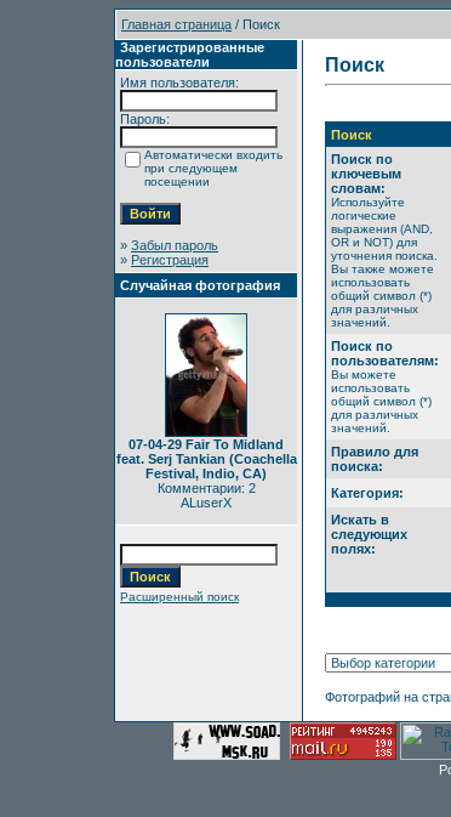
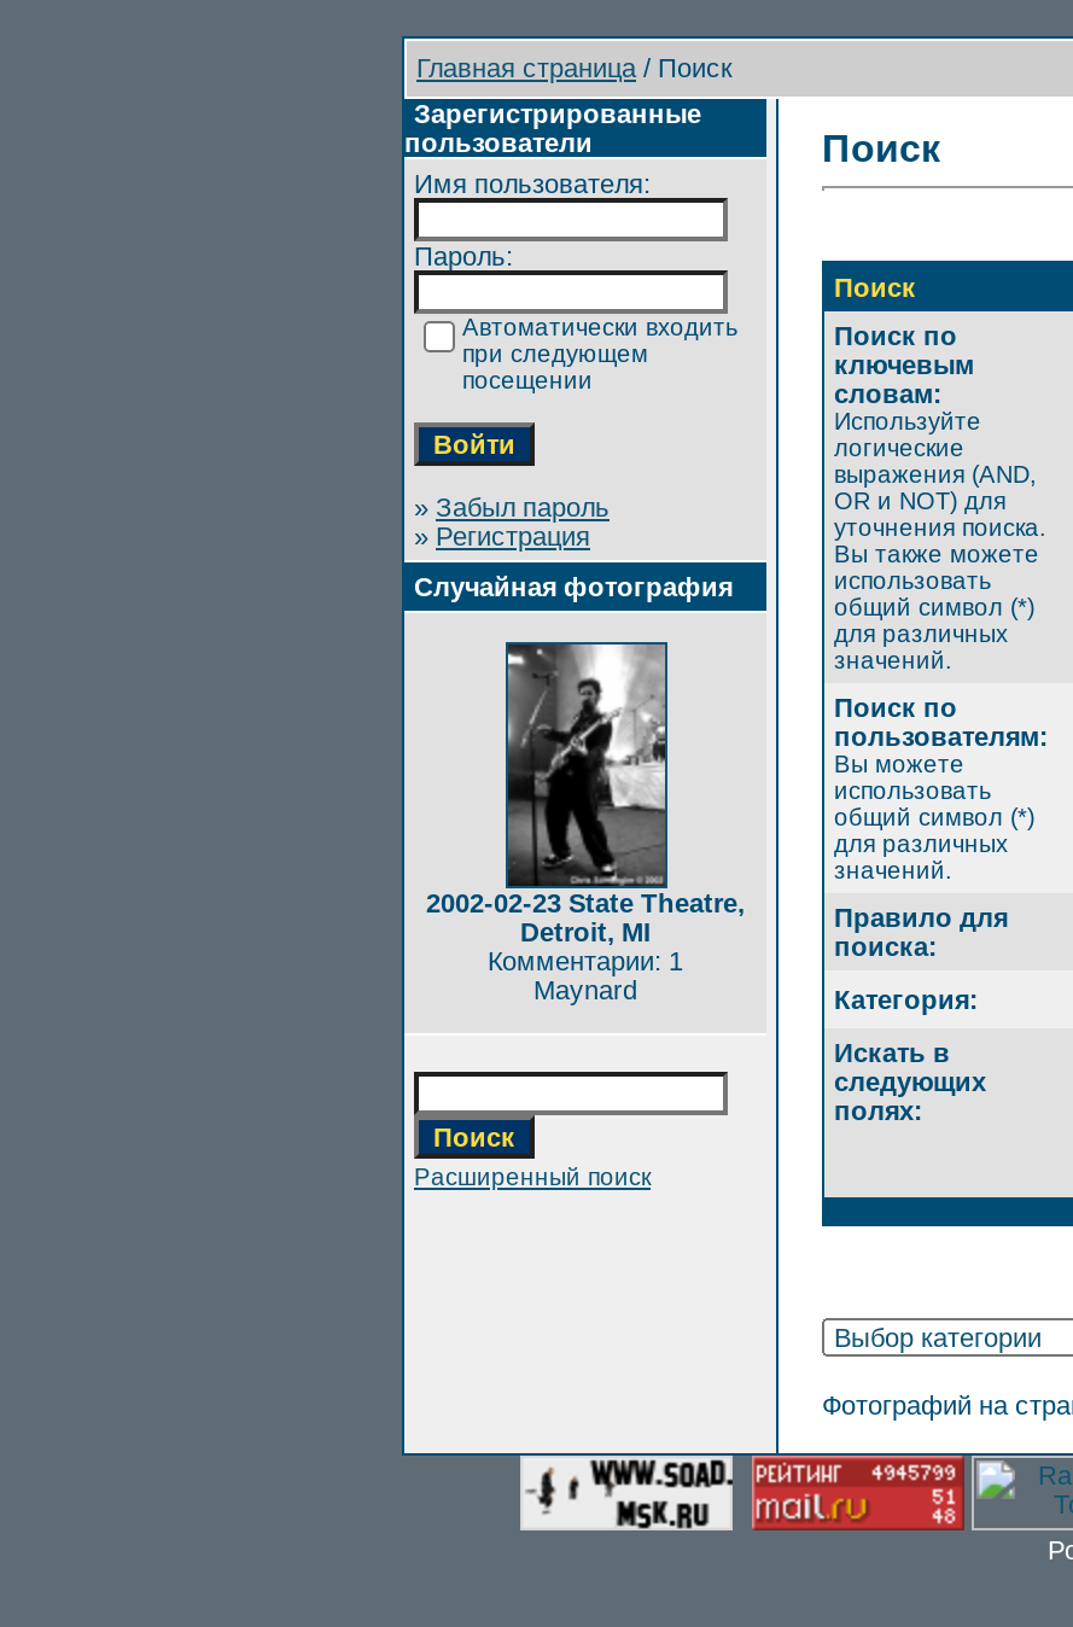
- [image]
- 07-04-29 Fair To Midland
- feat. Serj Tankian (Coachella
- Festival, Indio, CA)
- Комментарии: 2
- ALuserX
+ [image]
+ 2002-02-23 State Theatre,
+ Detroit, MI
+ Комментарии: 1
+ Maynard
